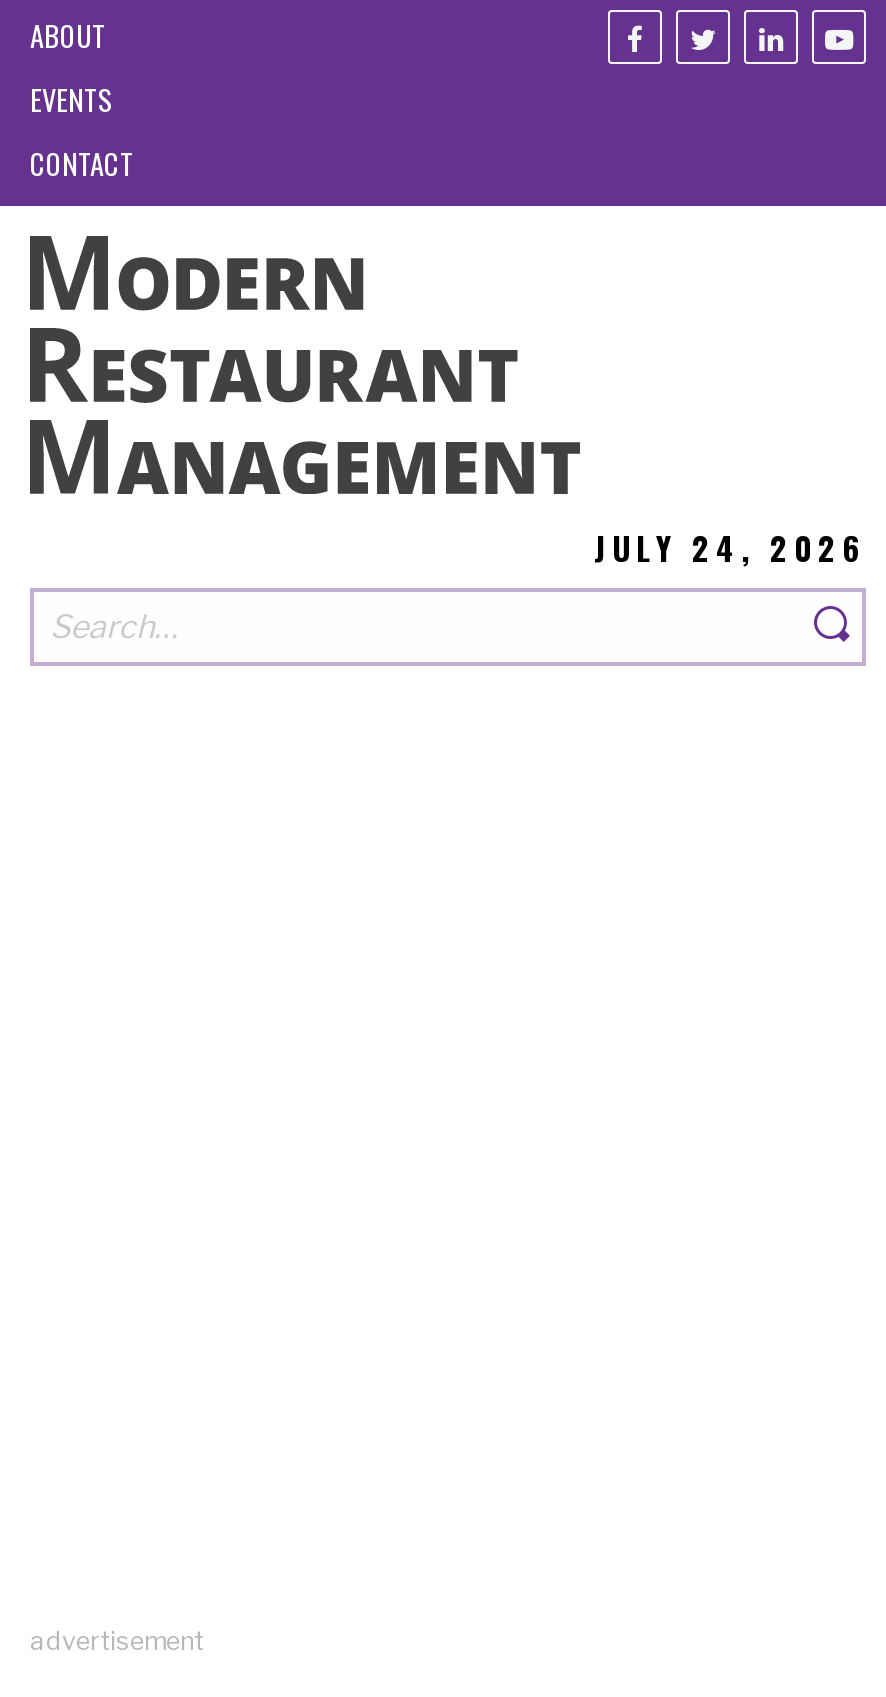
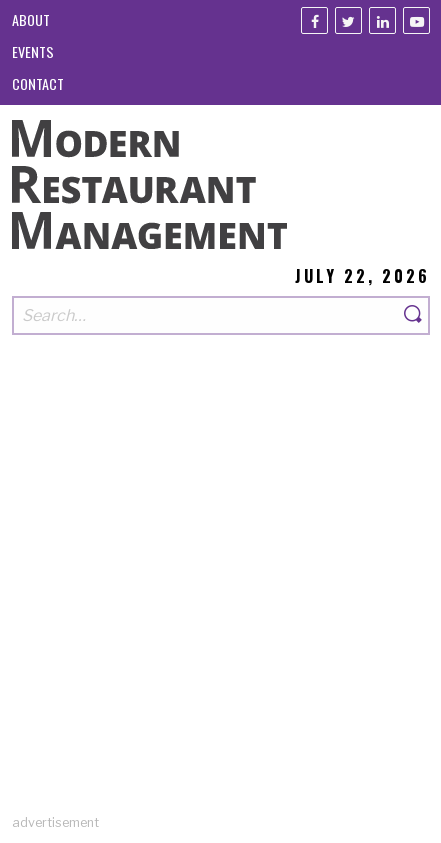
- JULY 24, 2026
+ JULY 22, 2026
